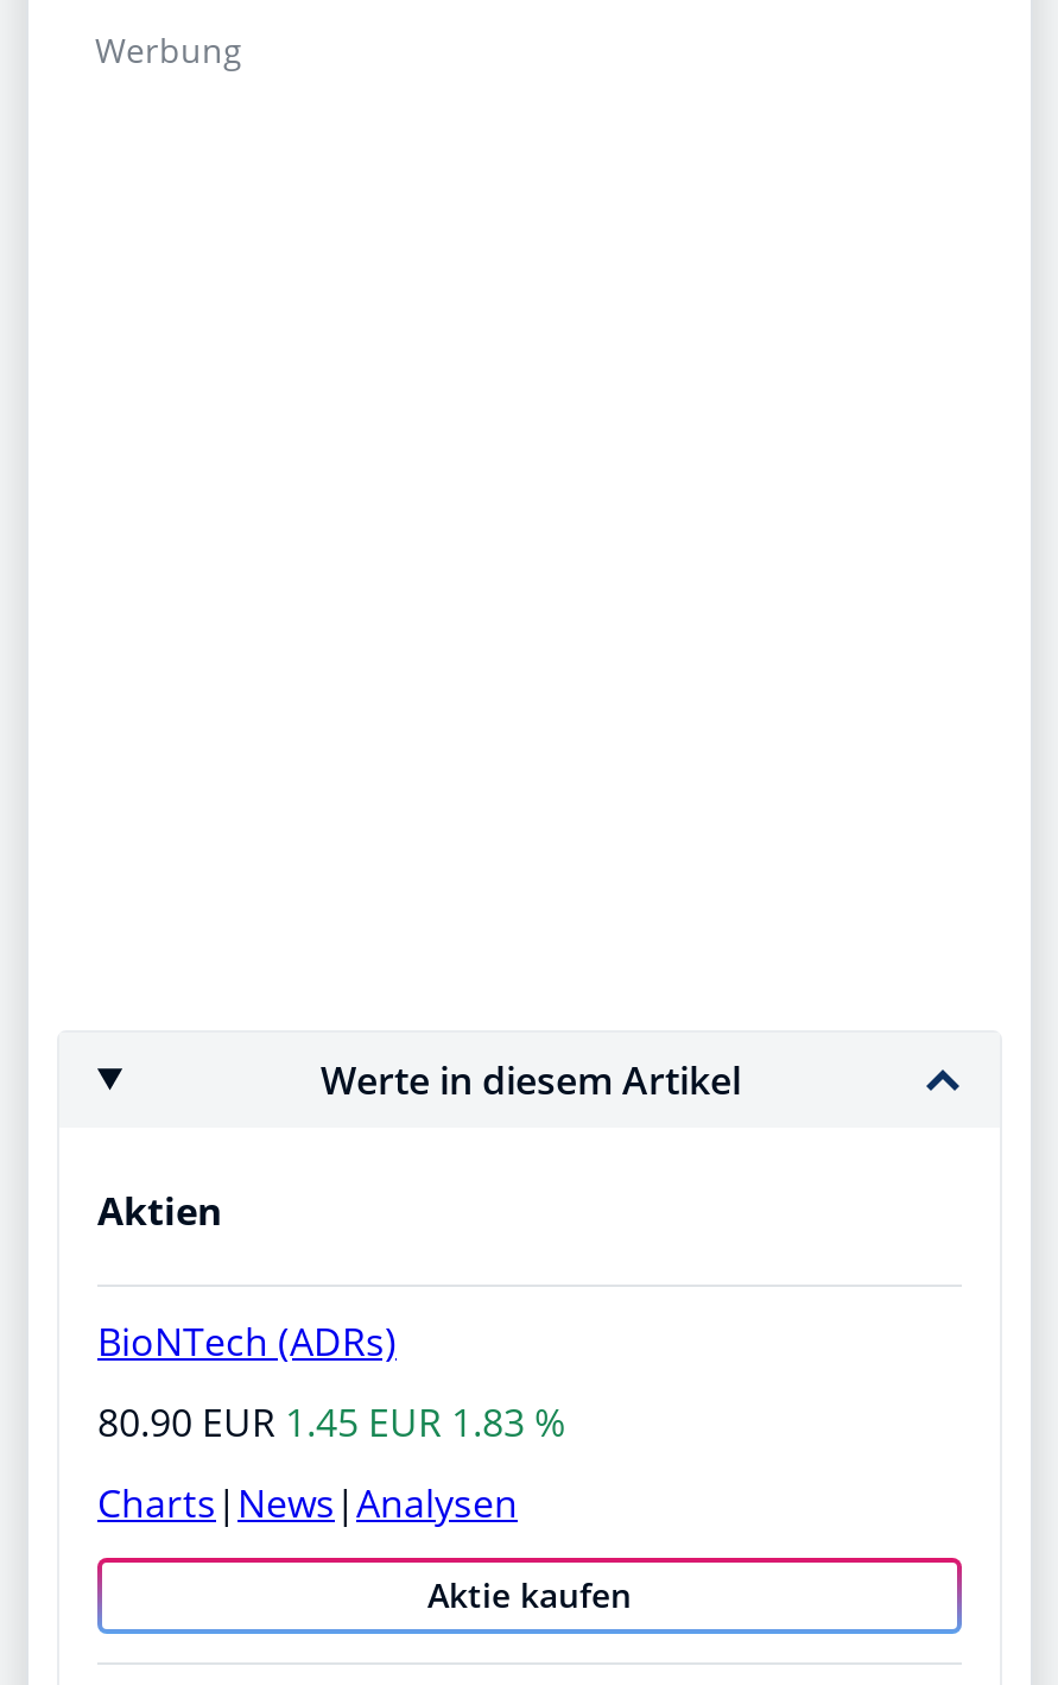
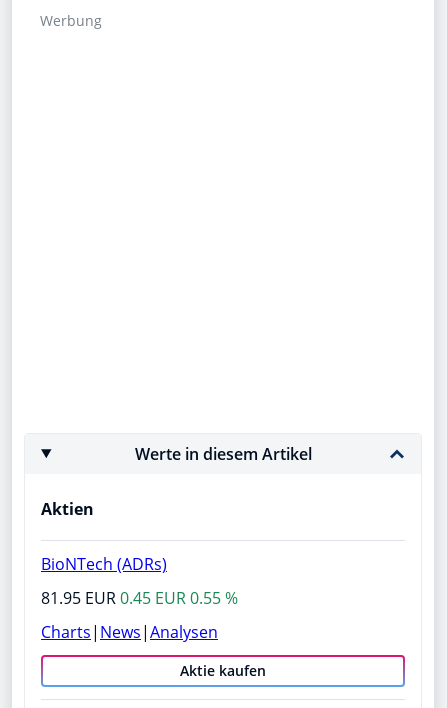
- 80.90 EUR 1.45 EUR 1.83 %
+ 81.95 EUR 0.45 EUR 0.55 %
